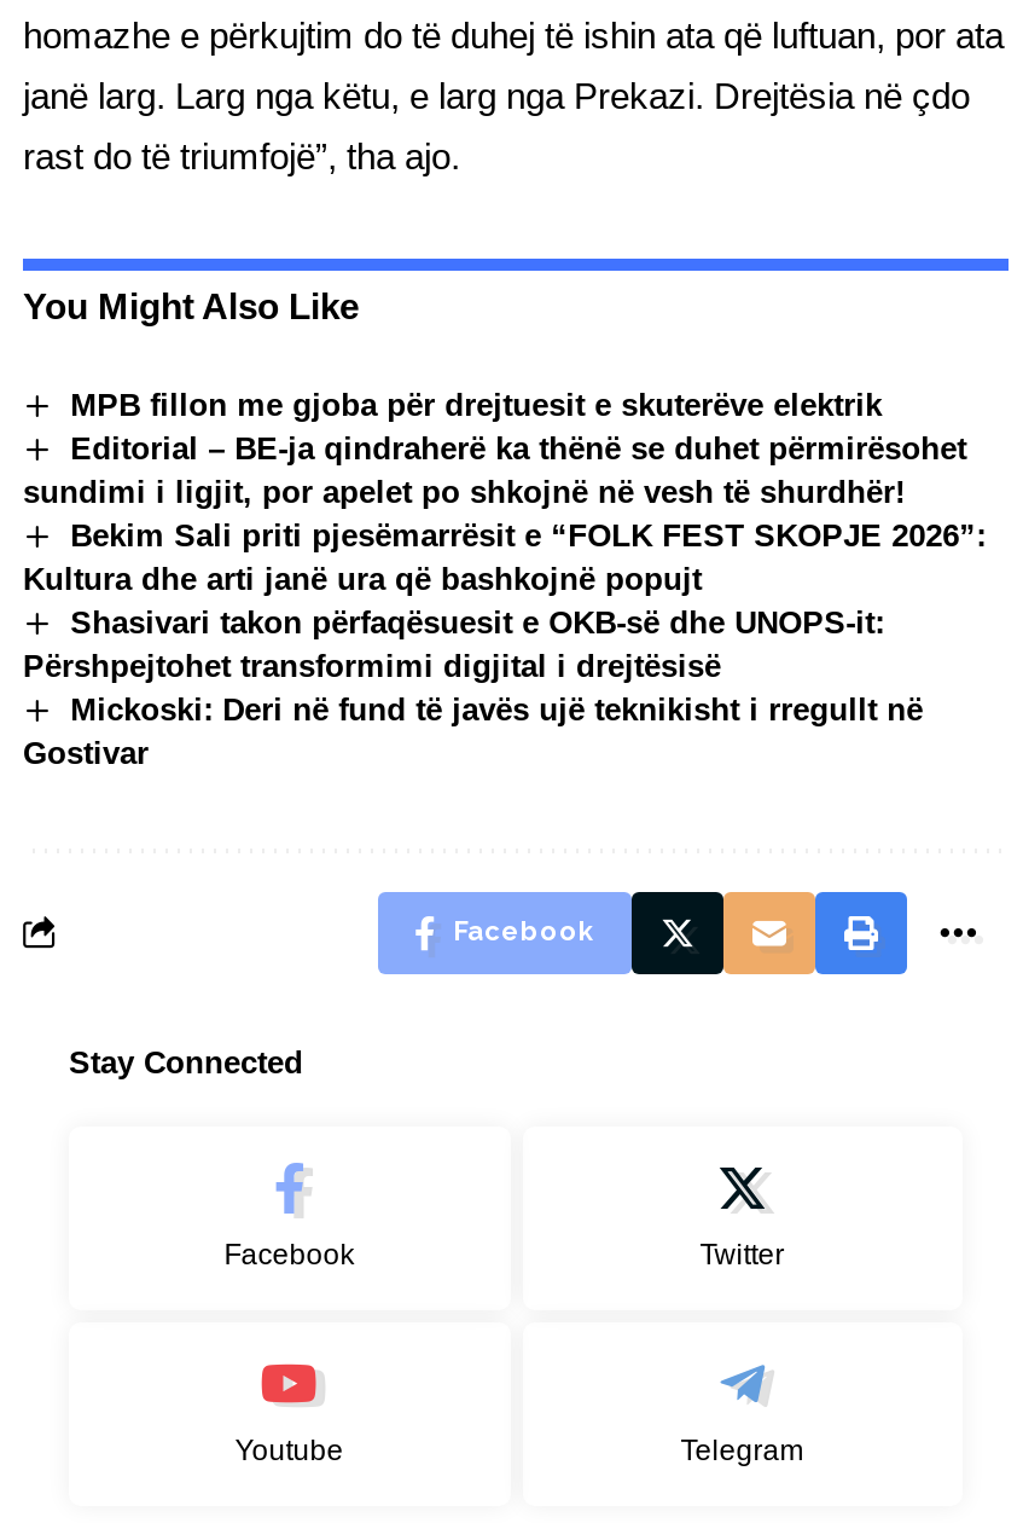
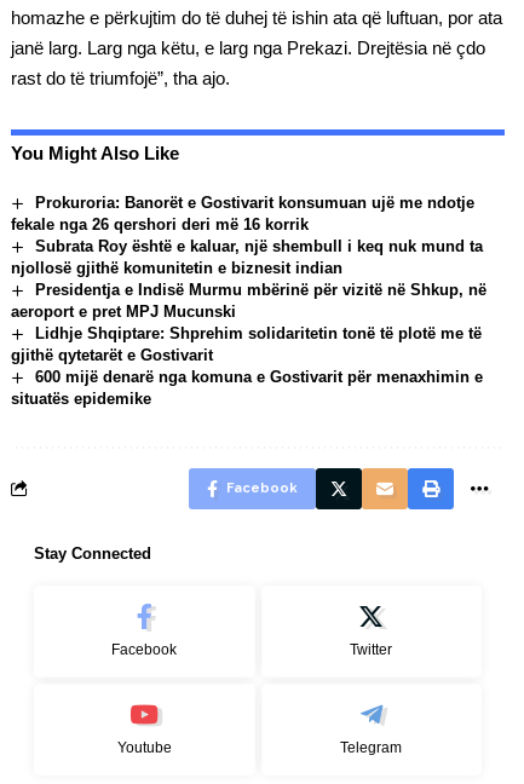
- MPB fillon me gjoba për drejtuesit e skuterëve elektrik
- Editorial – BE-ja qindraherë ka thënë se duhet përmirësohet
- sundimi i ligjit, por apelet po shkojnë në vesh të shurdhër!
- Bekim Sali priti pjesëmarrësit e “FOLK FEST SKOPJE 2026”:
- Kultura dhe arti janë ura që bashkojnë popujt
- Shasivari takon përfaqësuesit e OKB-së dhe UNOPS-it:
- Përshpejtohet transformimi digjital i drejtësisë
- Mickoski: Deri në fund të javës ujë teknikisht i rregullt në
- Gostivar
+ Prokuroria: Banorët e Gostivarit konsumuan ujë me ndotje
+ fekale nga 26 qershori deri më 16 korrik
+ Subrata Roy është e kaluar, një shembull i keq nuk mund ta
+ njollosë gjithë komunitetin e biznesit indian
+ Presidentja e Indisë Murmu mbërinë për vizitë në Shkup, në
+ aeroport e pret MPJ Mucunski
+ Lidhje Shqiptare: Shprehim solidaritetin tonë të plotë me të
+ gjithë qytetarët e Gostivarit
+ 600 mijë denarë nga komuna e Gostivarit për menaxhimin e
+ situatës epidemike
